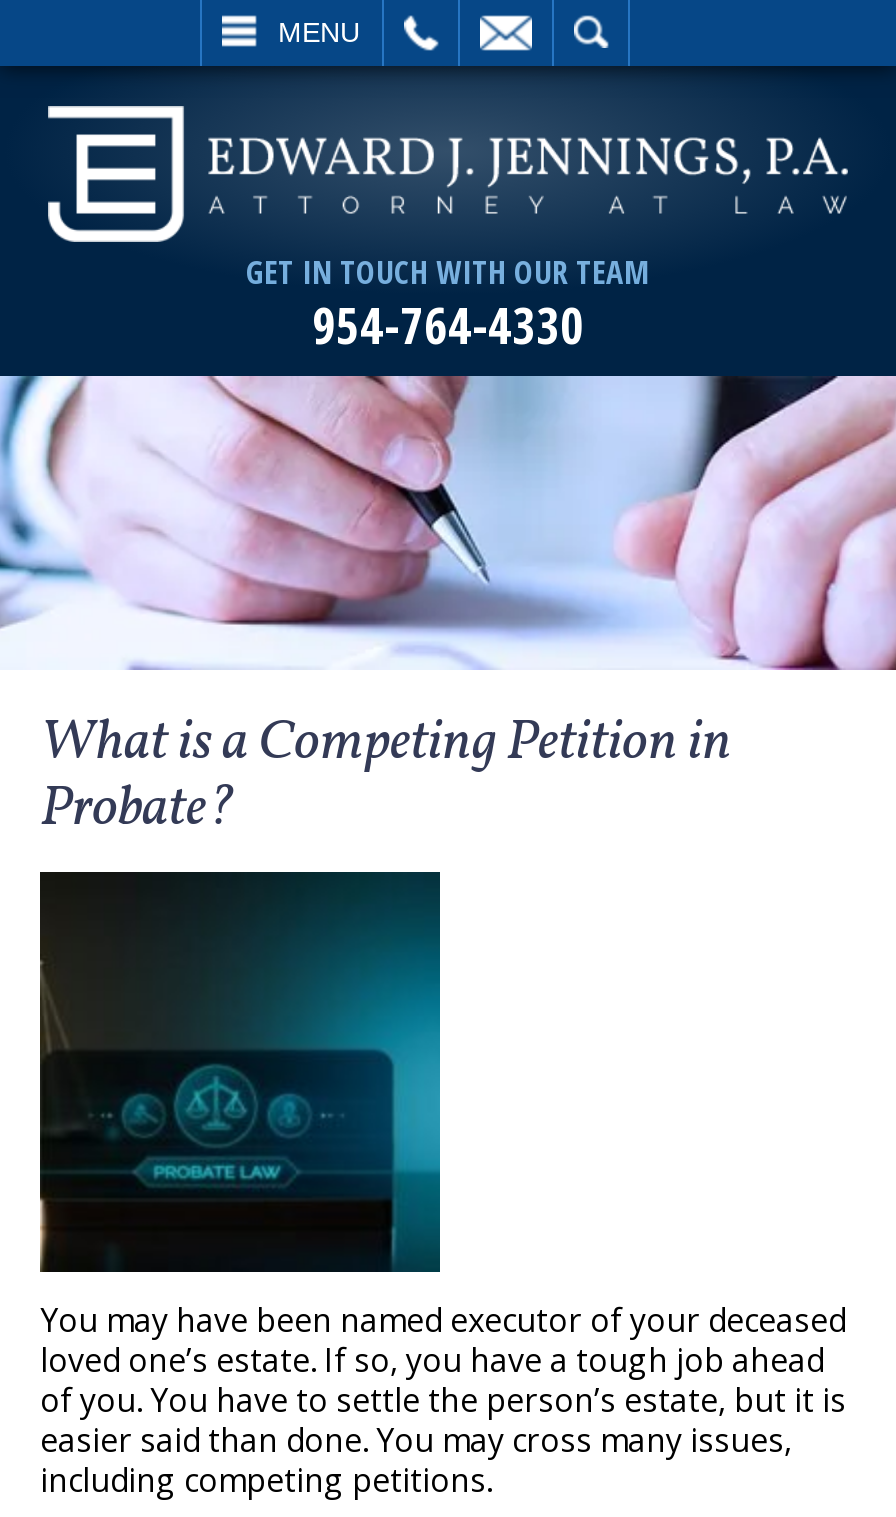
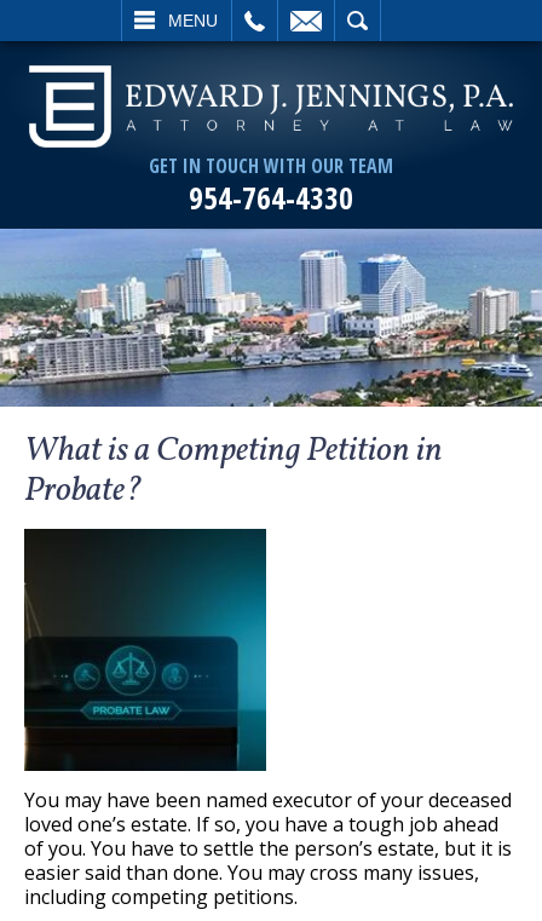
- [image]
+ [image]
